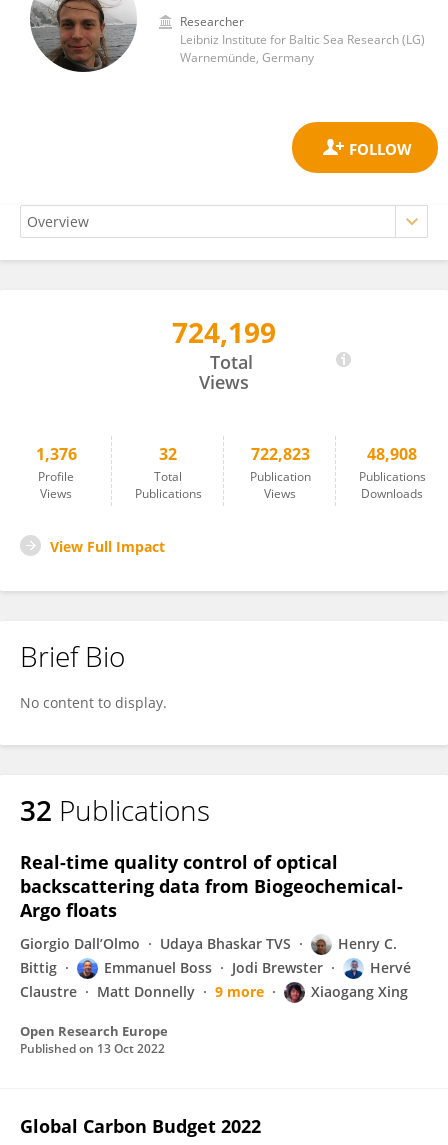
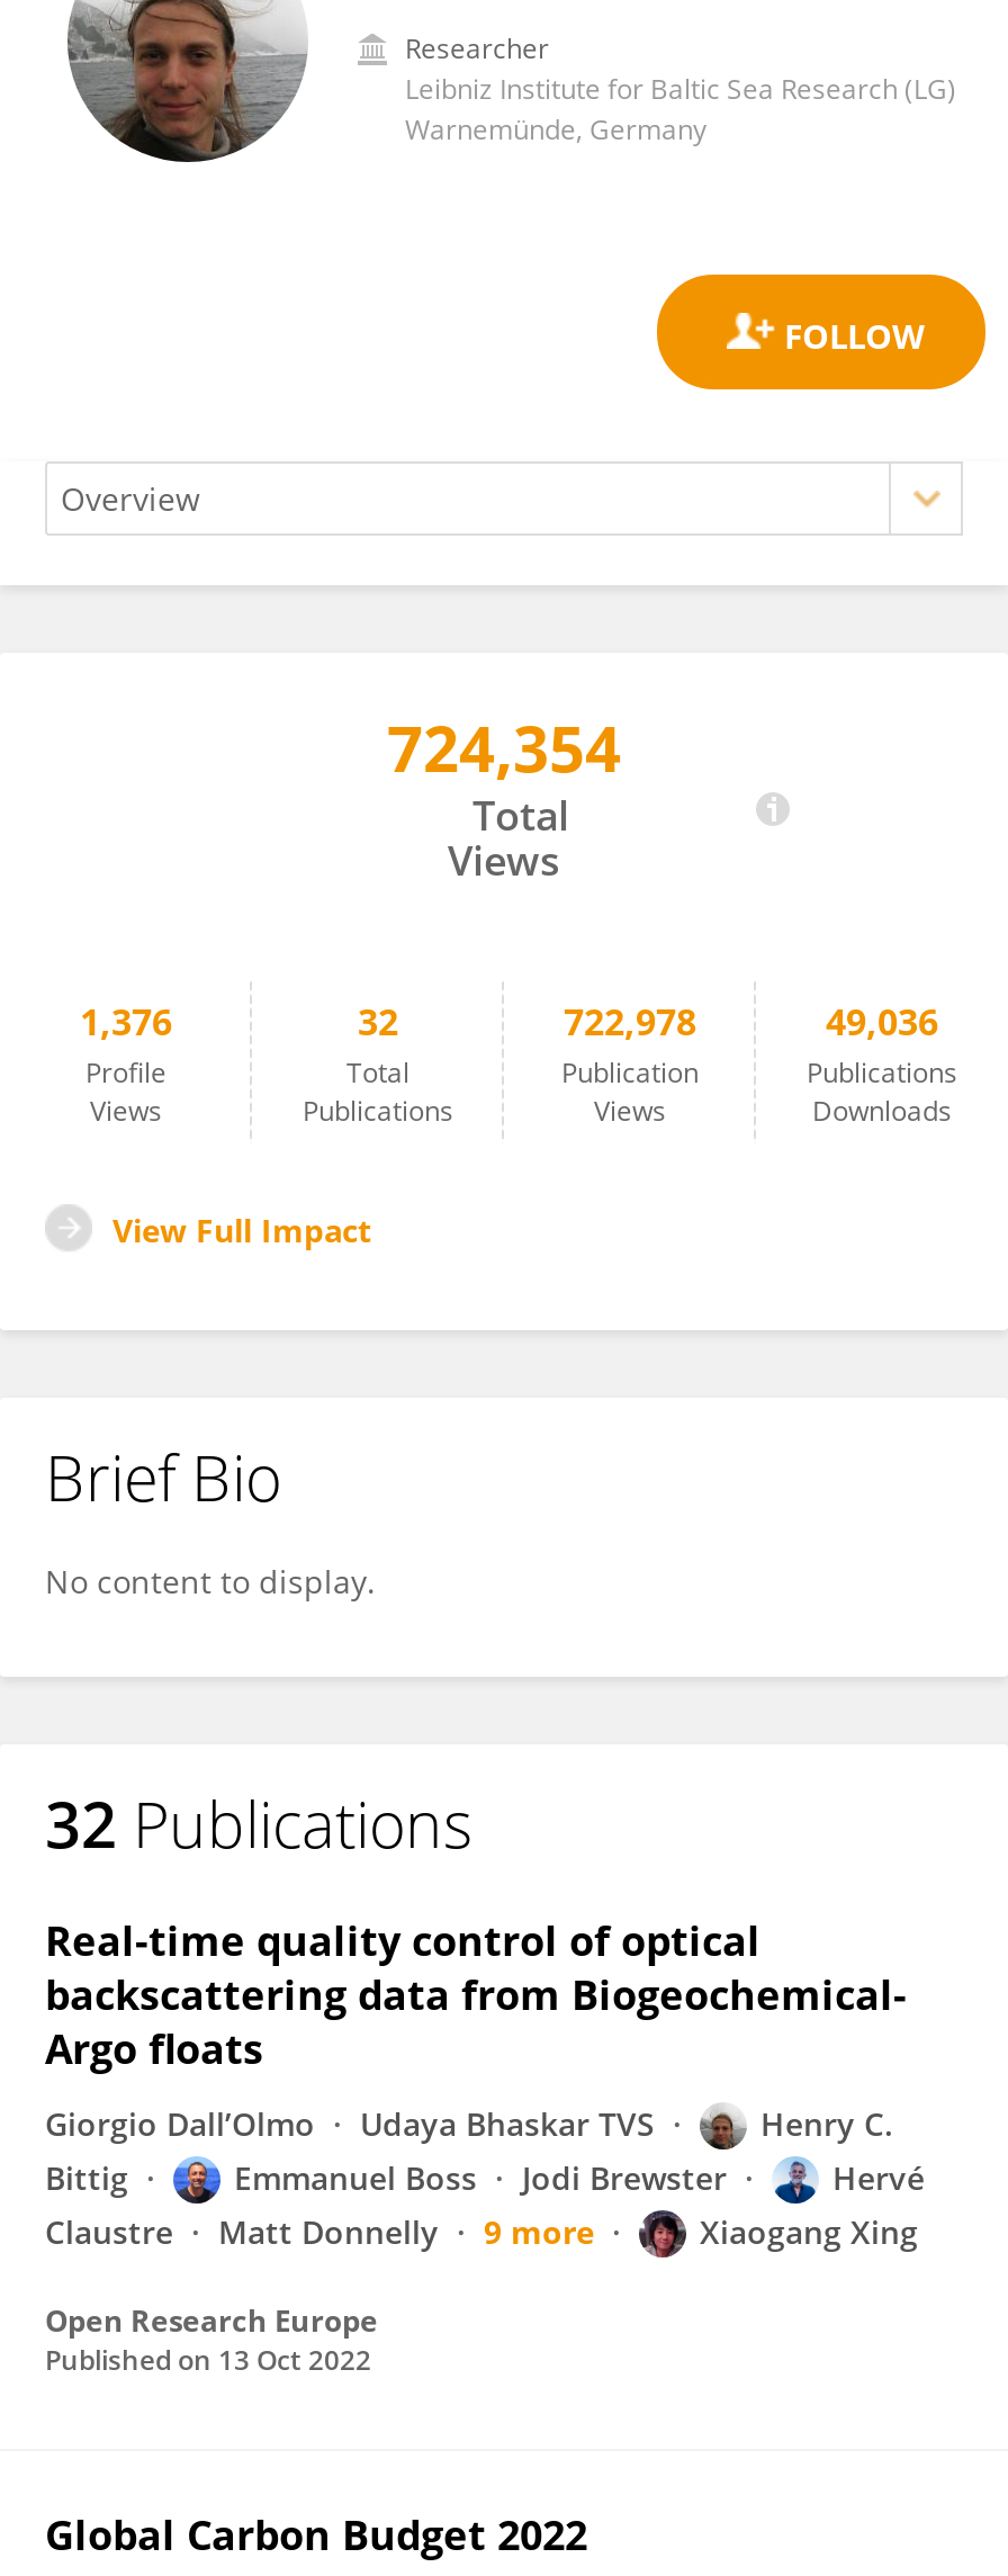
- 724,199
+ 724,354

- 722,823
+ 722,978

- 48,908
+ 49,036
